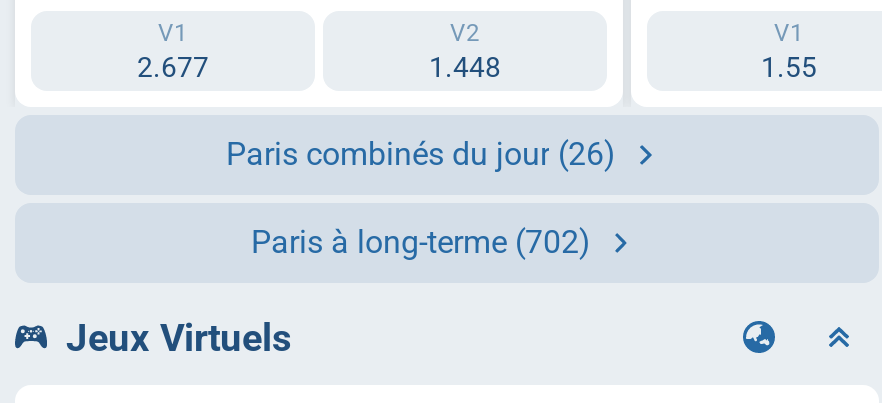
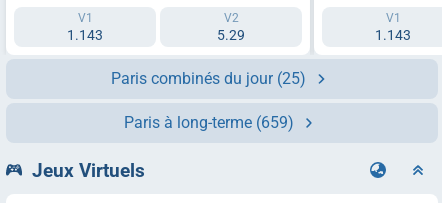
- 2.677
+ 1.143

- 1.448
+ 5.29

- 1.55
+ 1.143

- Paris combinés du jour (26)
+ Paris combinés du jour (25)

- Paris à long-terme (702)
+ Paris à long-terme (659)
